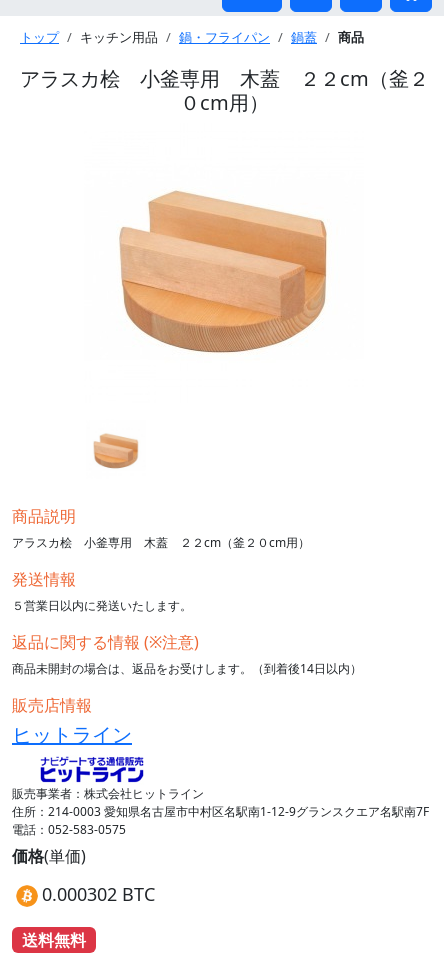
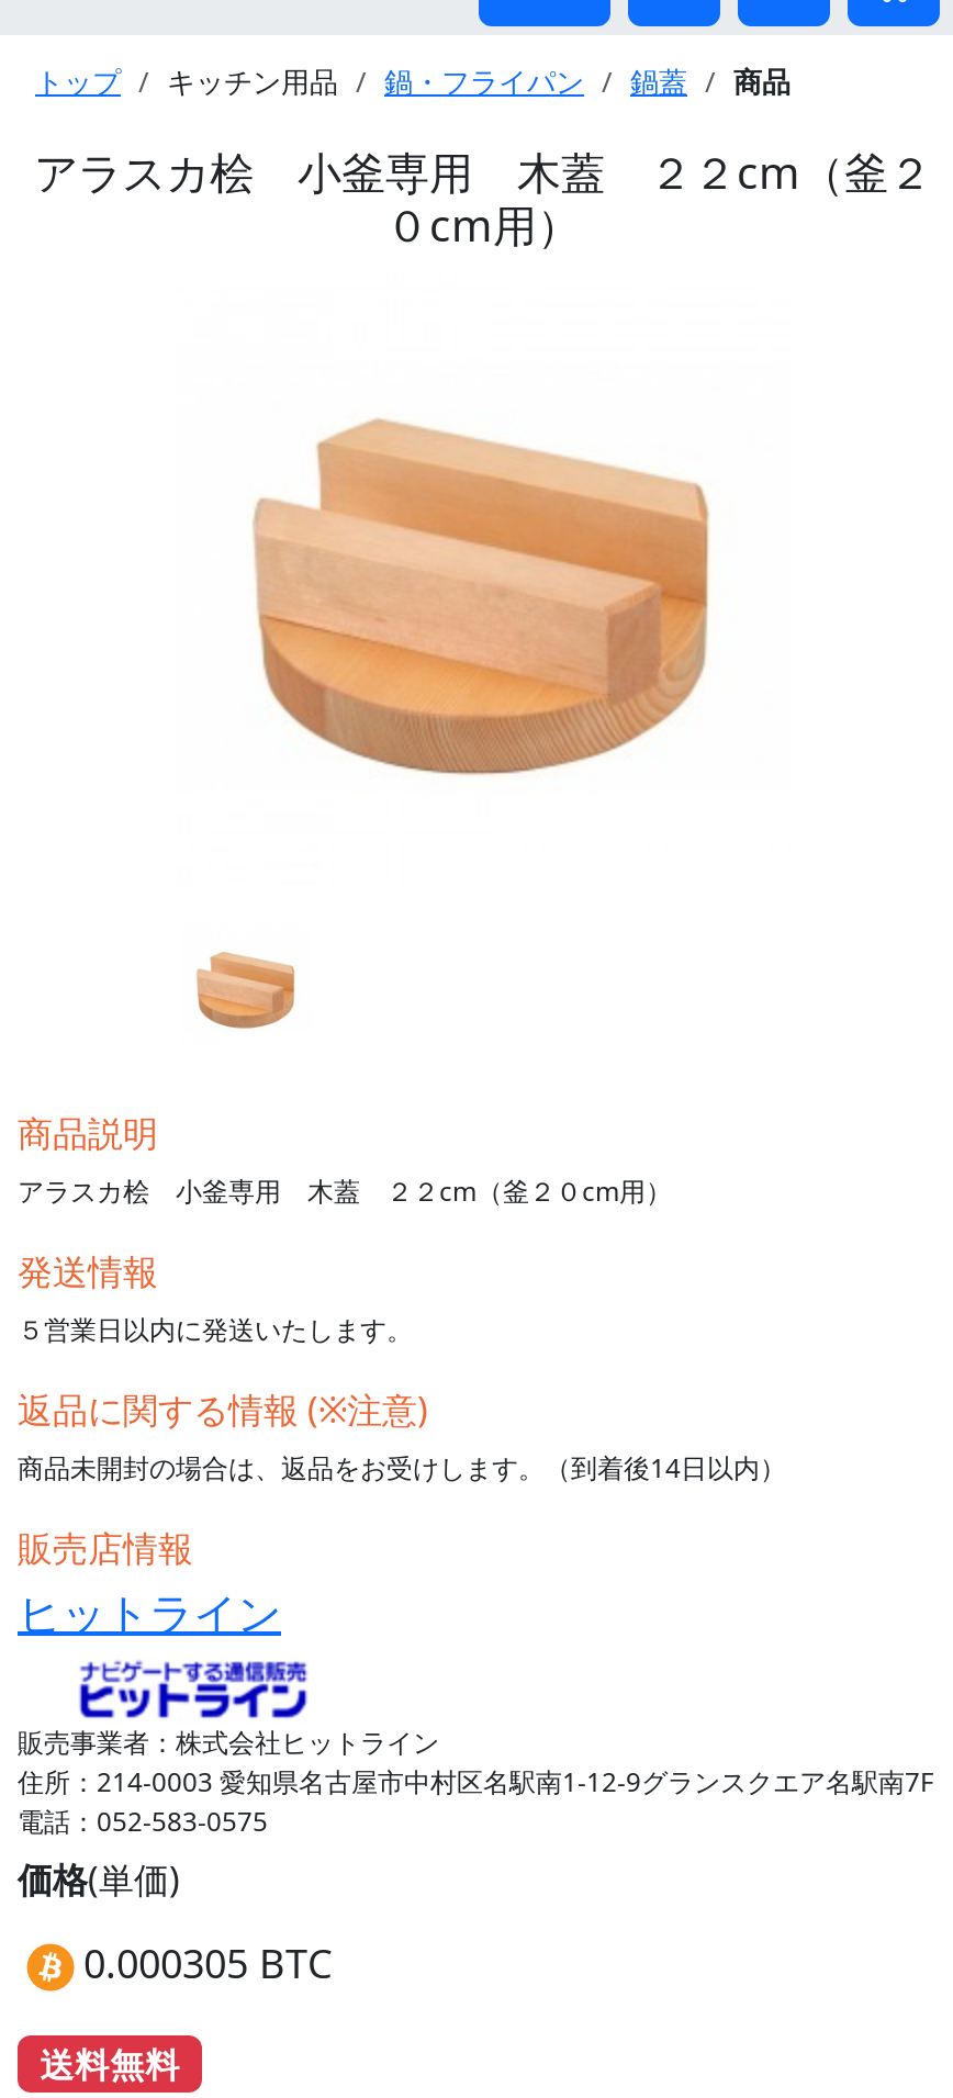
- 0.000302 BTC
+ 0.000305 BTC
